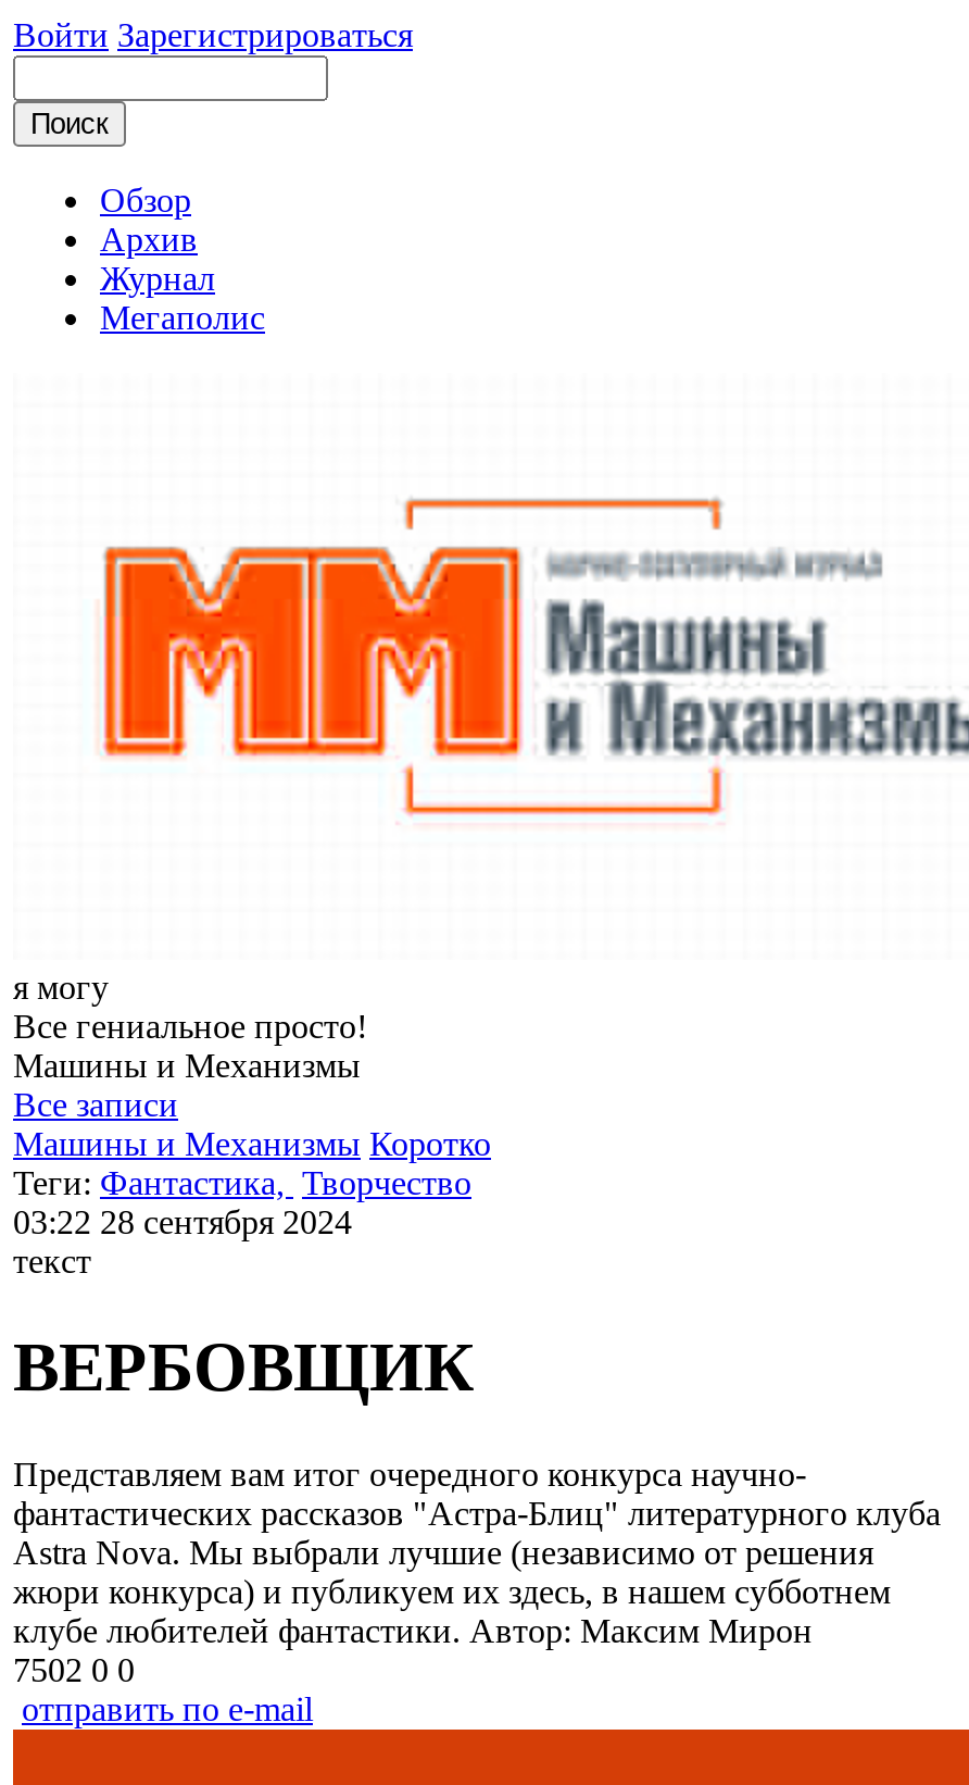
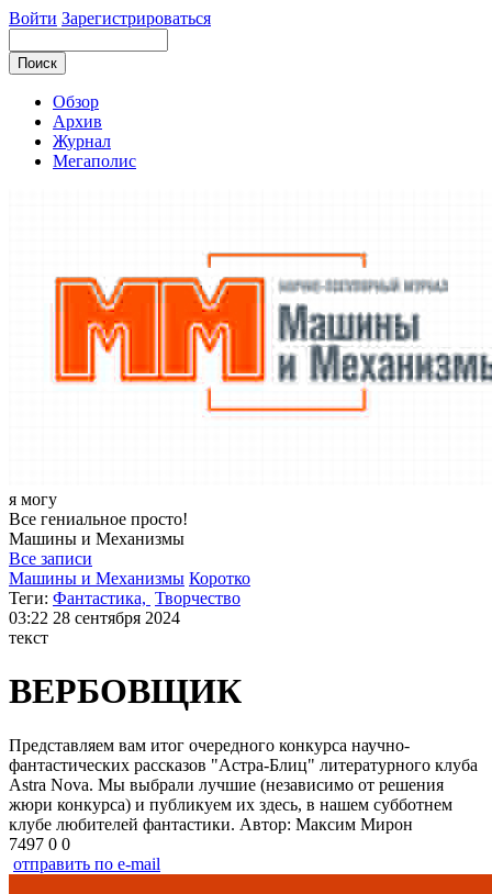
- 7502 0 0
+ 7497 0 0
